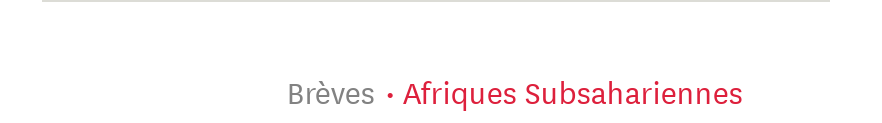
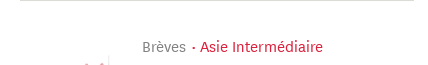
- Afriques Subsahariennes
+ Asie Intermédiaire
